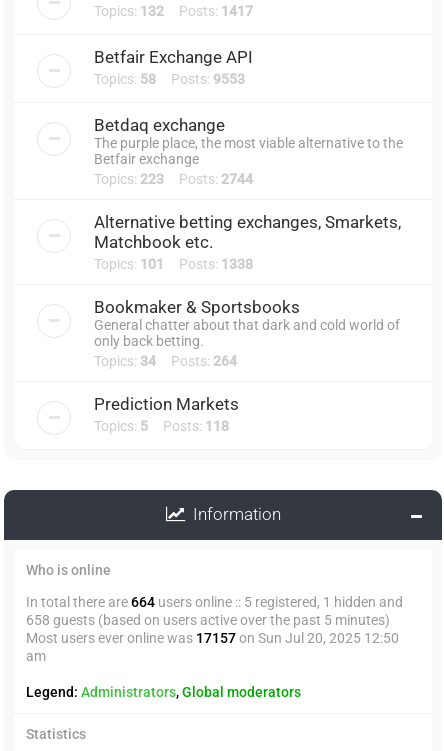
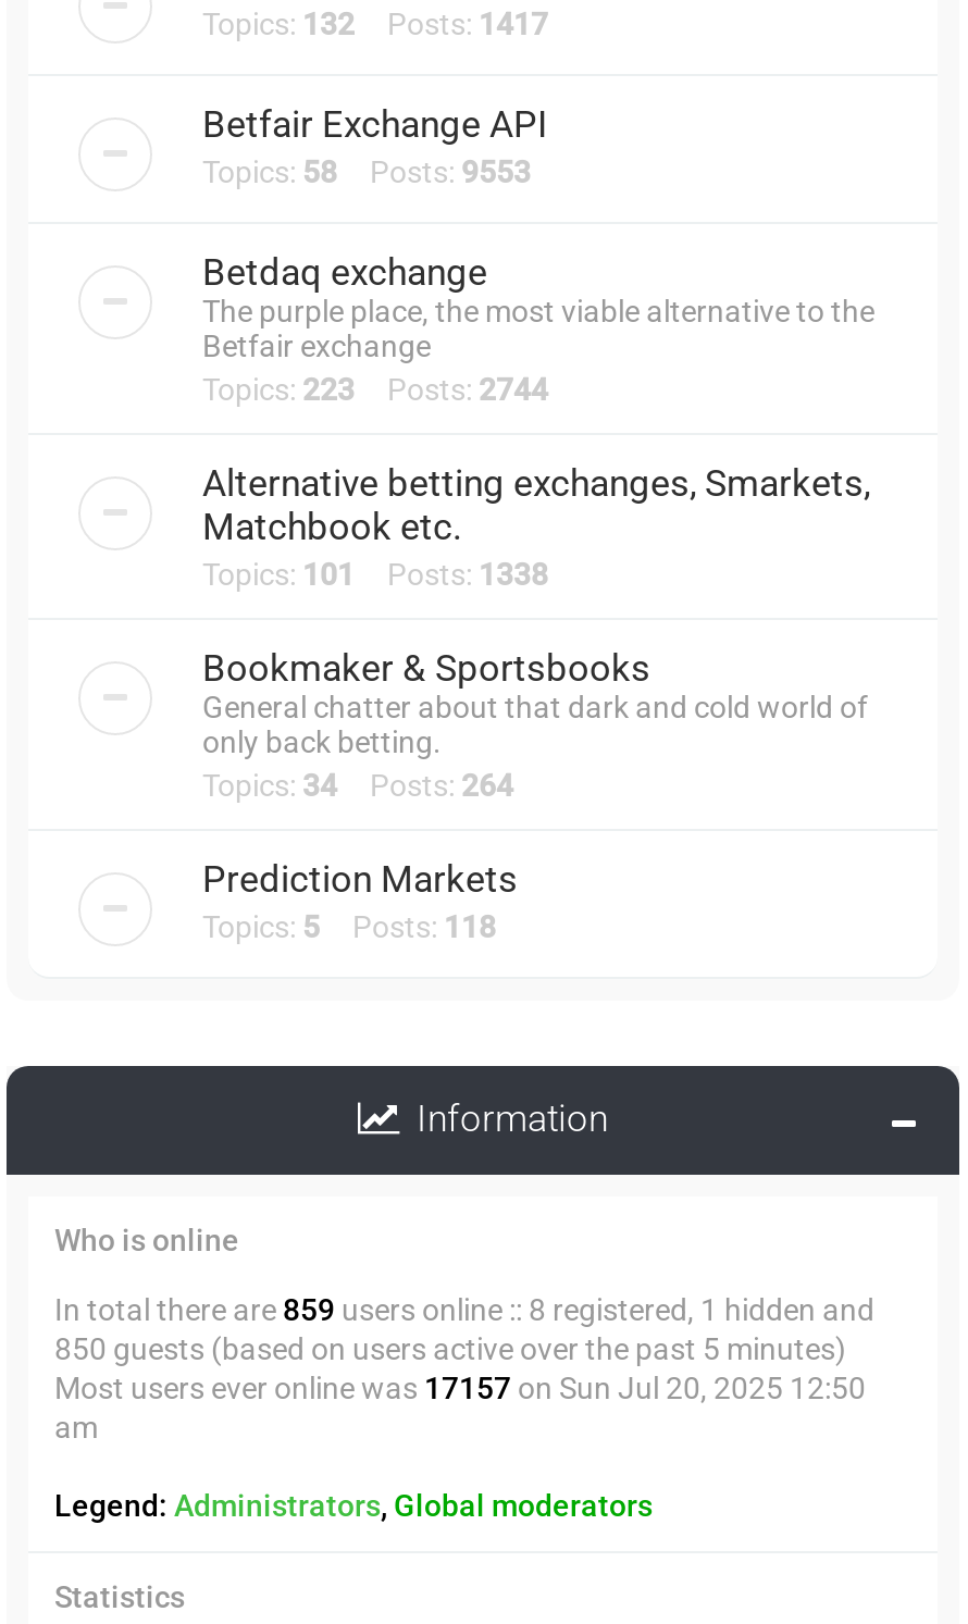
- In total there are 664 users online :: 5 registered, 1 hidden and
+ In total there are 859 users online :: 8 registered, 1 hidden and

- 658 guests (based on users active over the past 5 minutes)
+ 850 guests (based on users active over the past 5 minutes)
